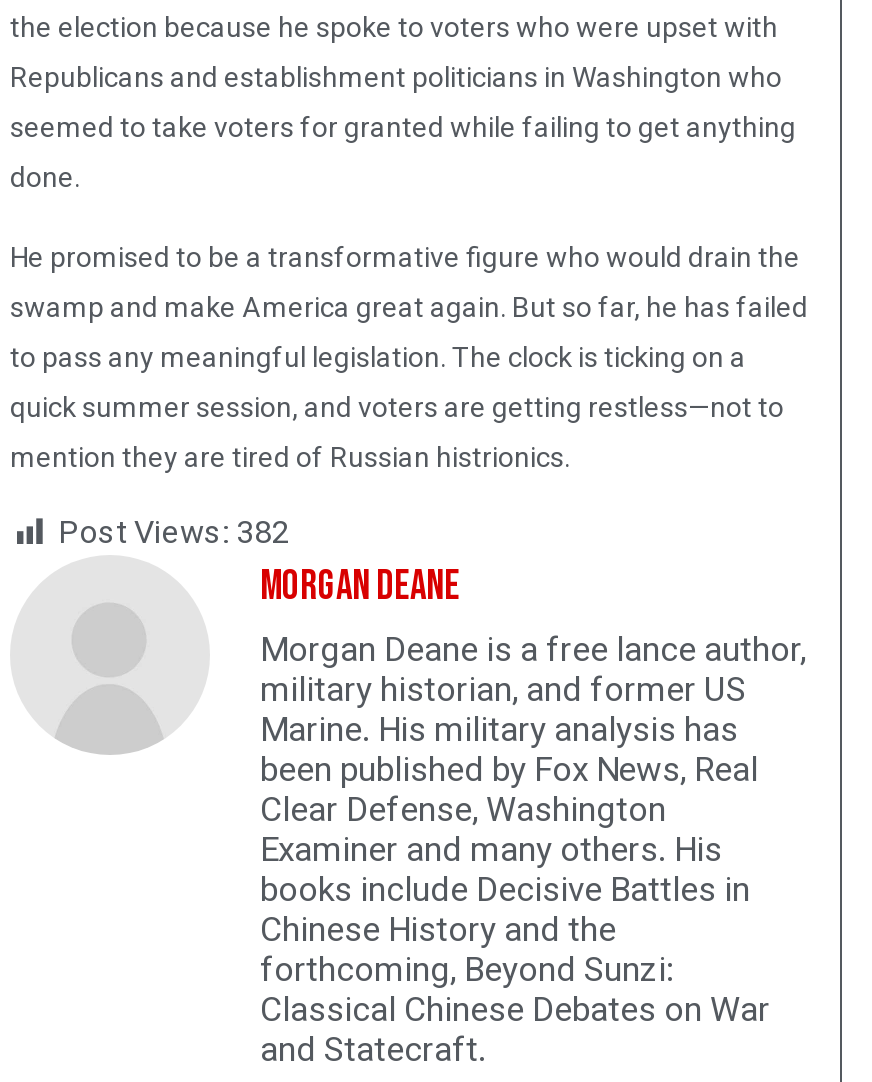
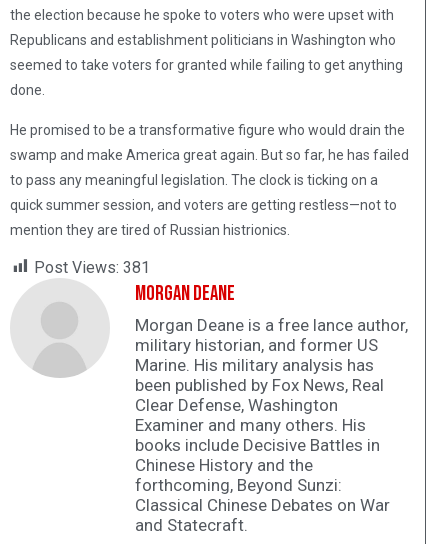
- Post Views: 382
+ Post Views: 381
